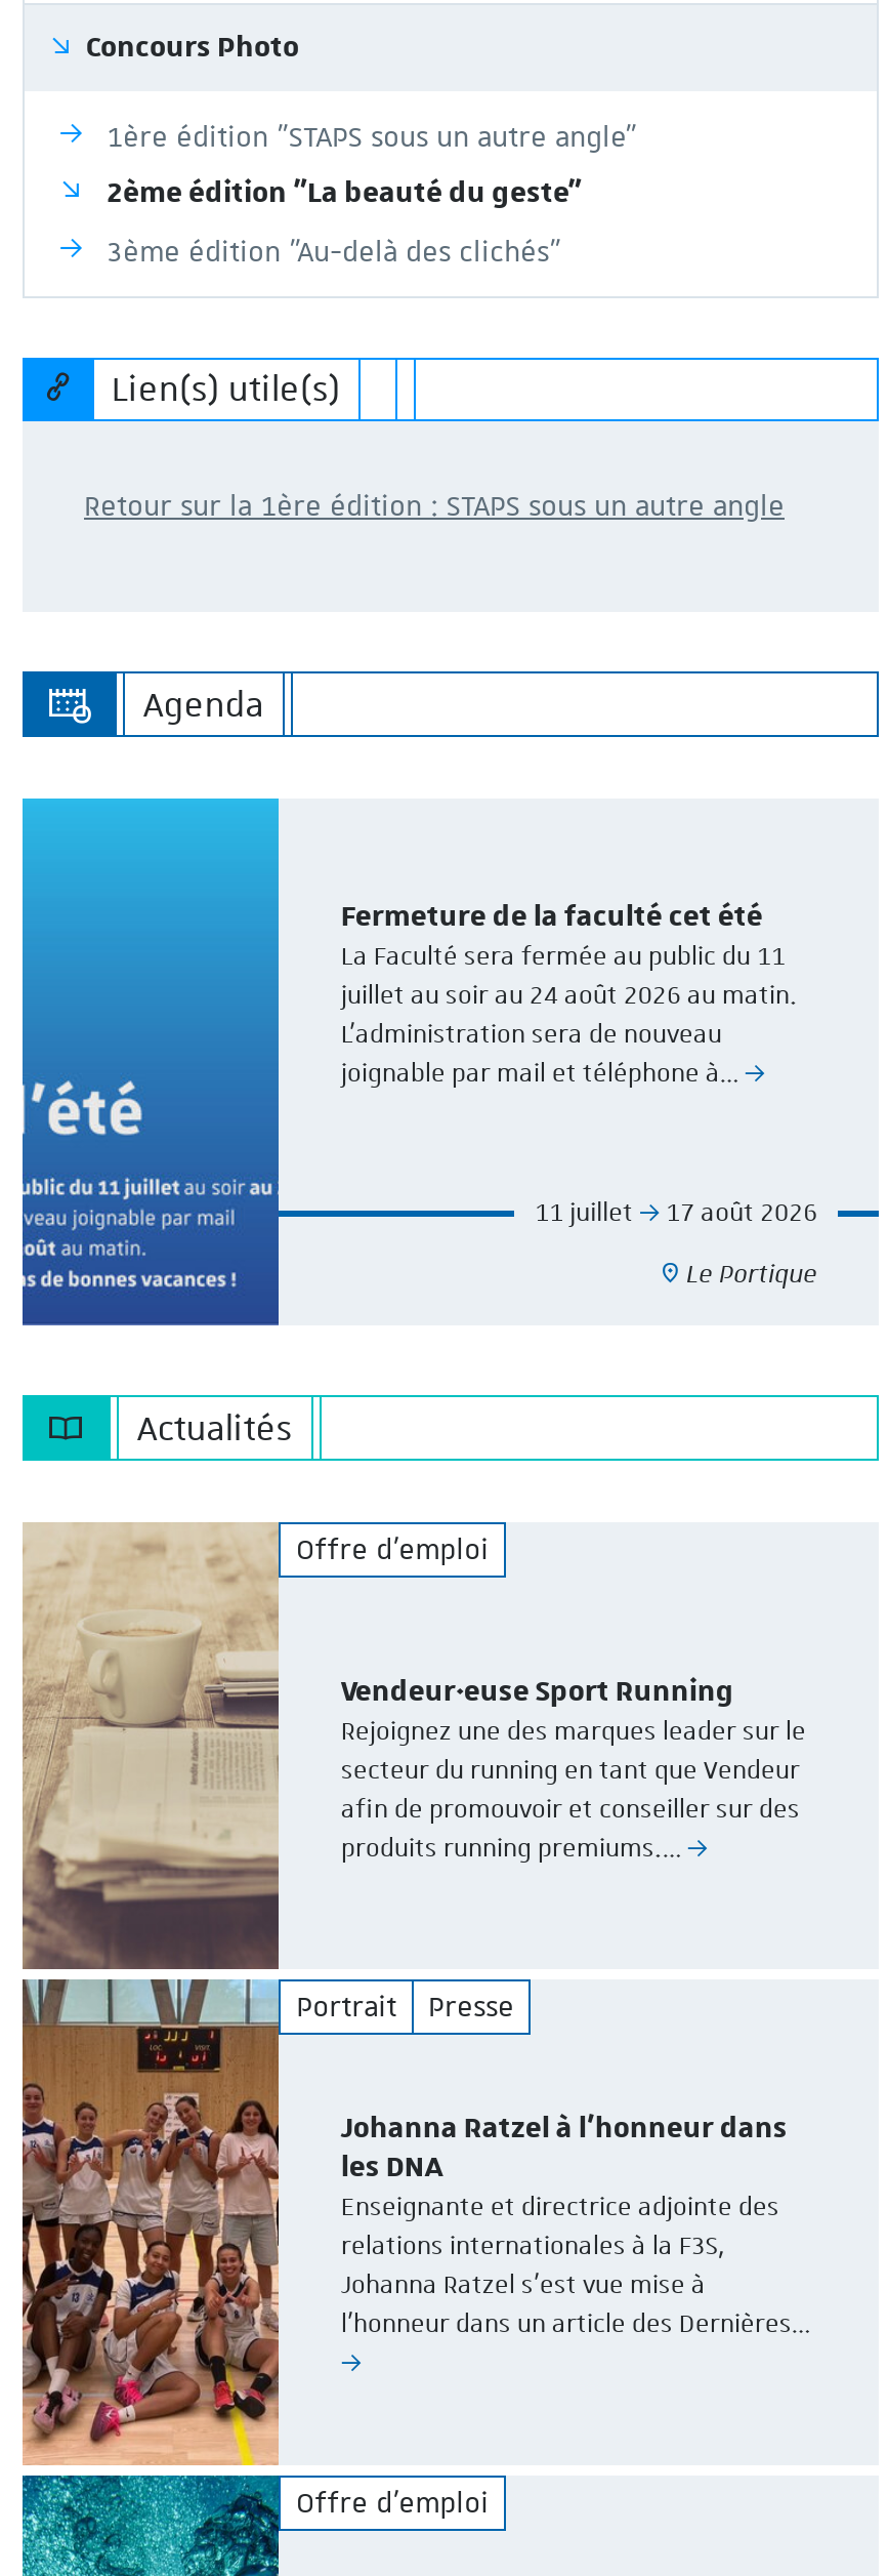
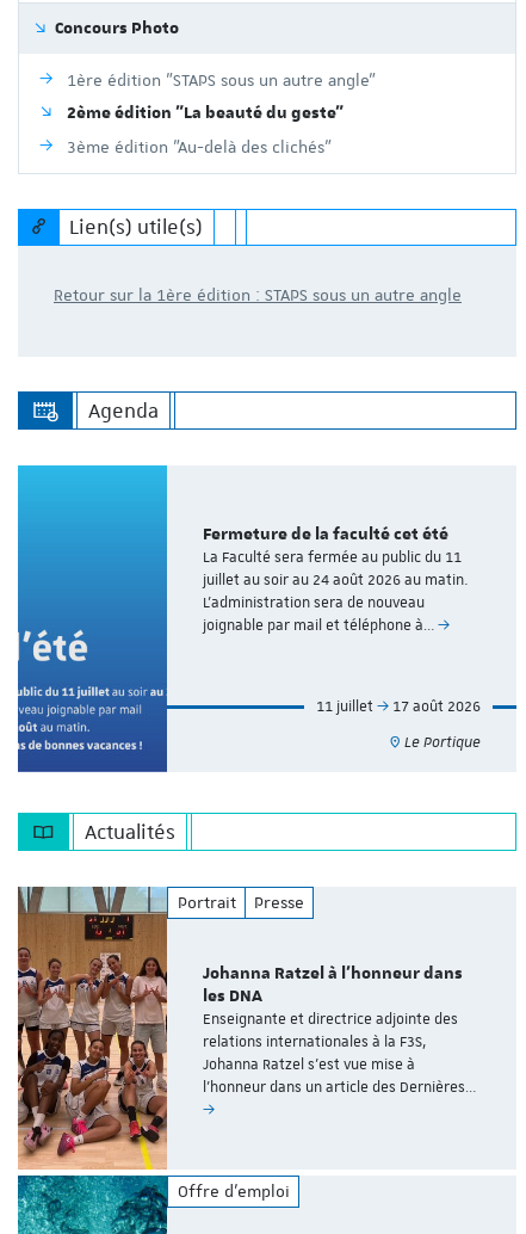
- [image]
- Offre d'emploi

- Vendeur·euse Sport Running
- Rejoignez une des marques leader sur le
- secteur du running en tant que Vendeur
- afin de promouvoir et conseiller sur des
- produits running premiums.…
